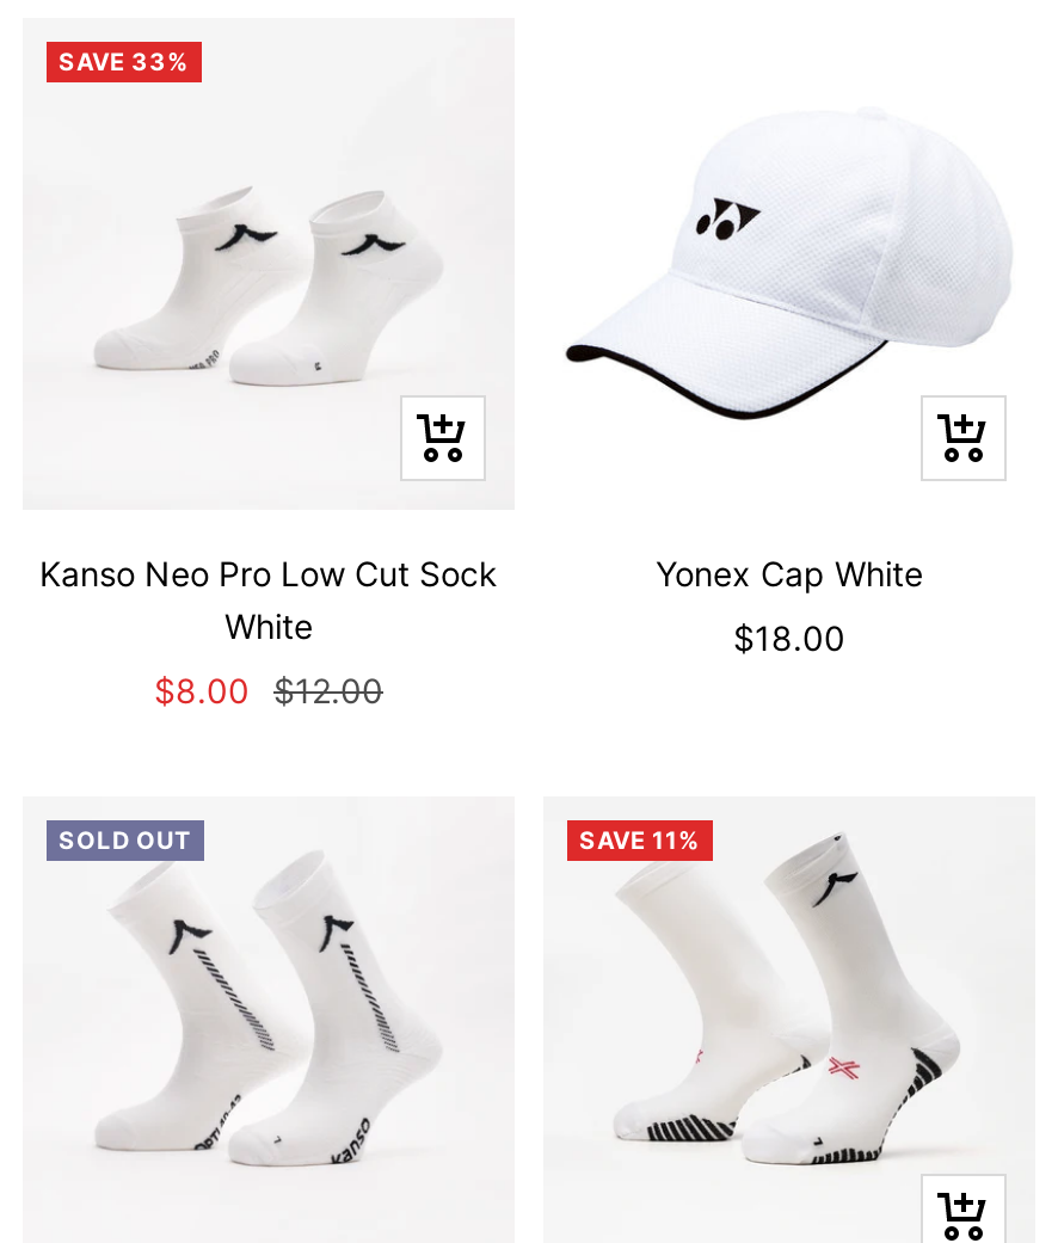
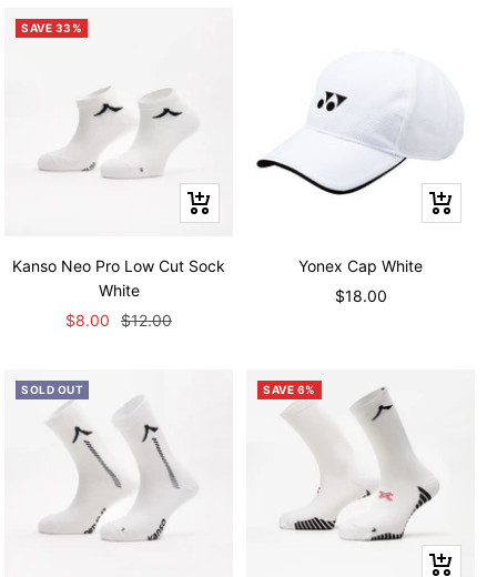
- SAVE 11%
+ SAVE 6%
